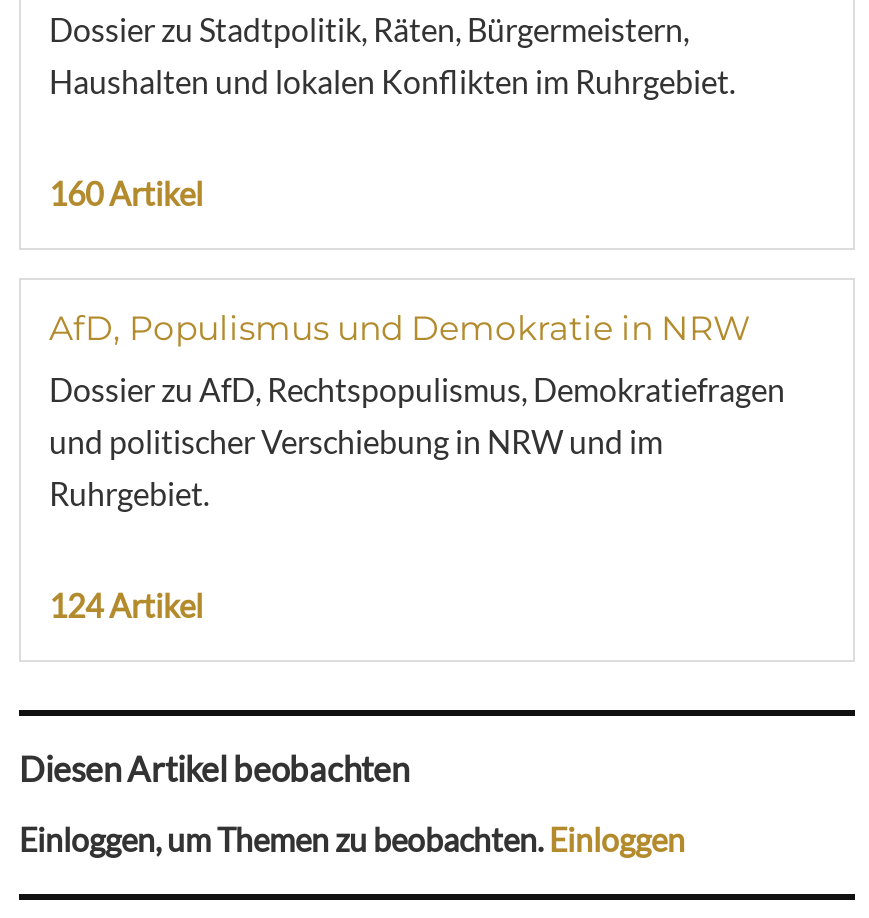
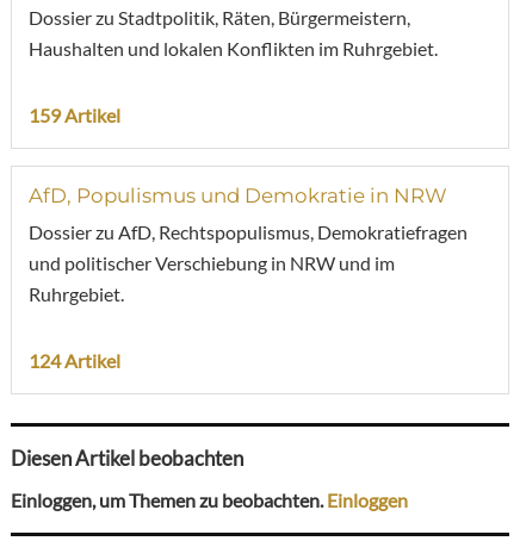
- 160 Artikel
+ 159 Artikel
